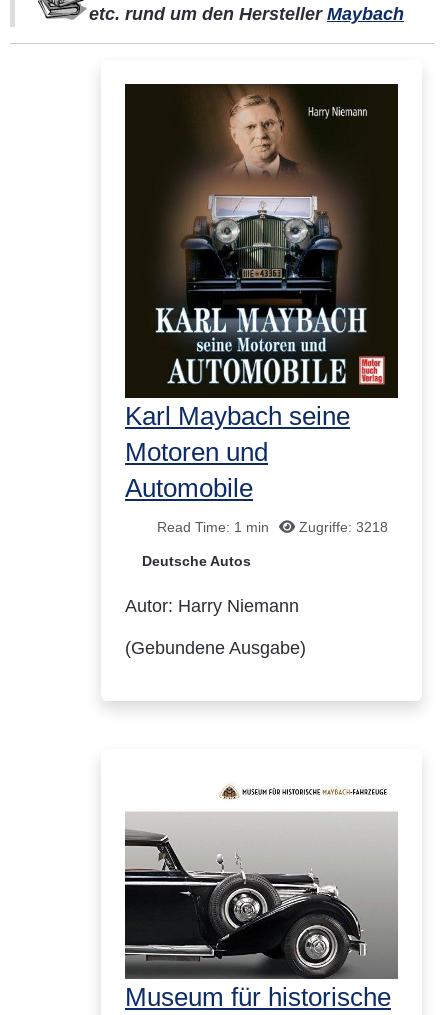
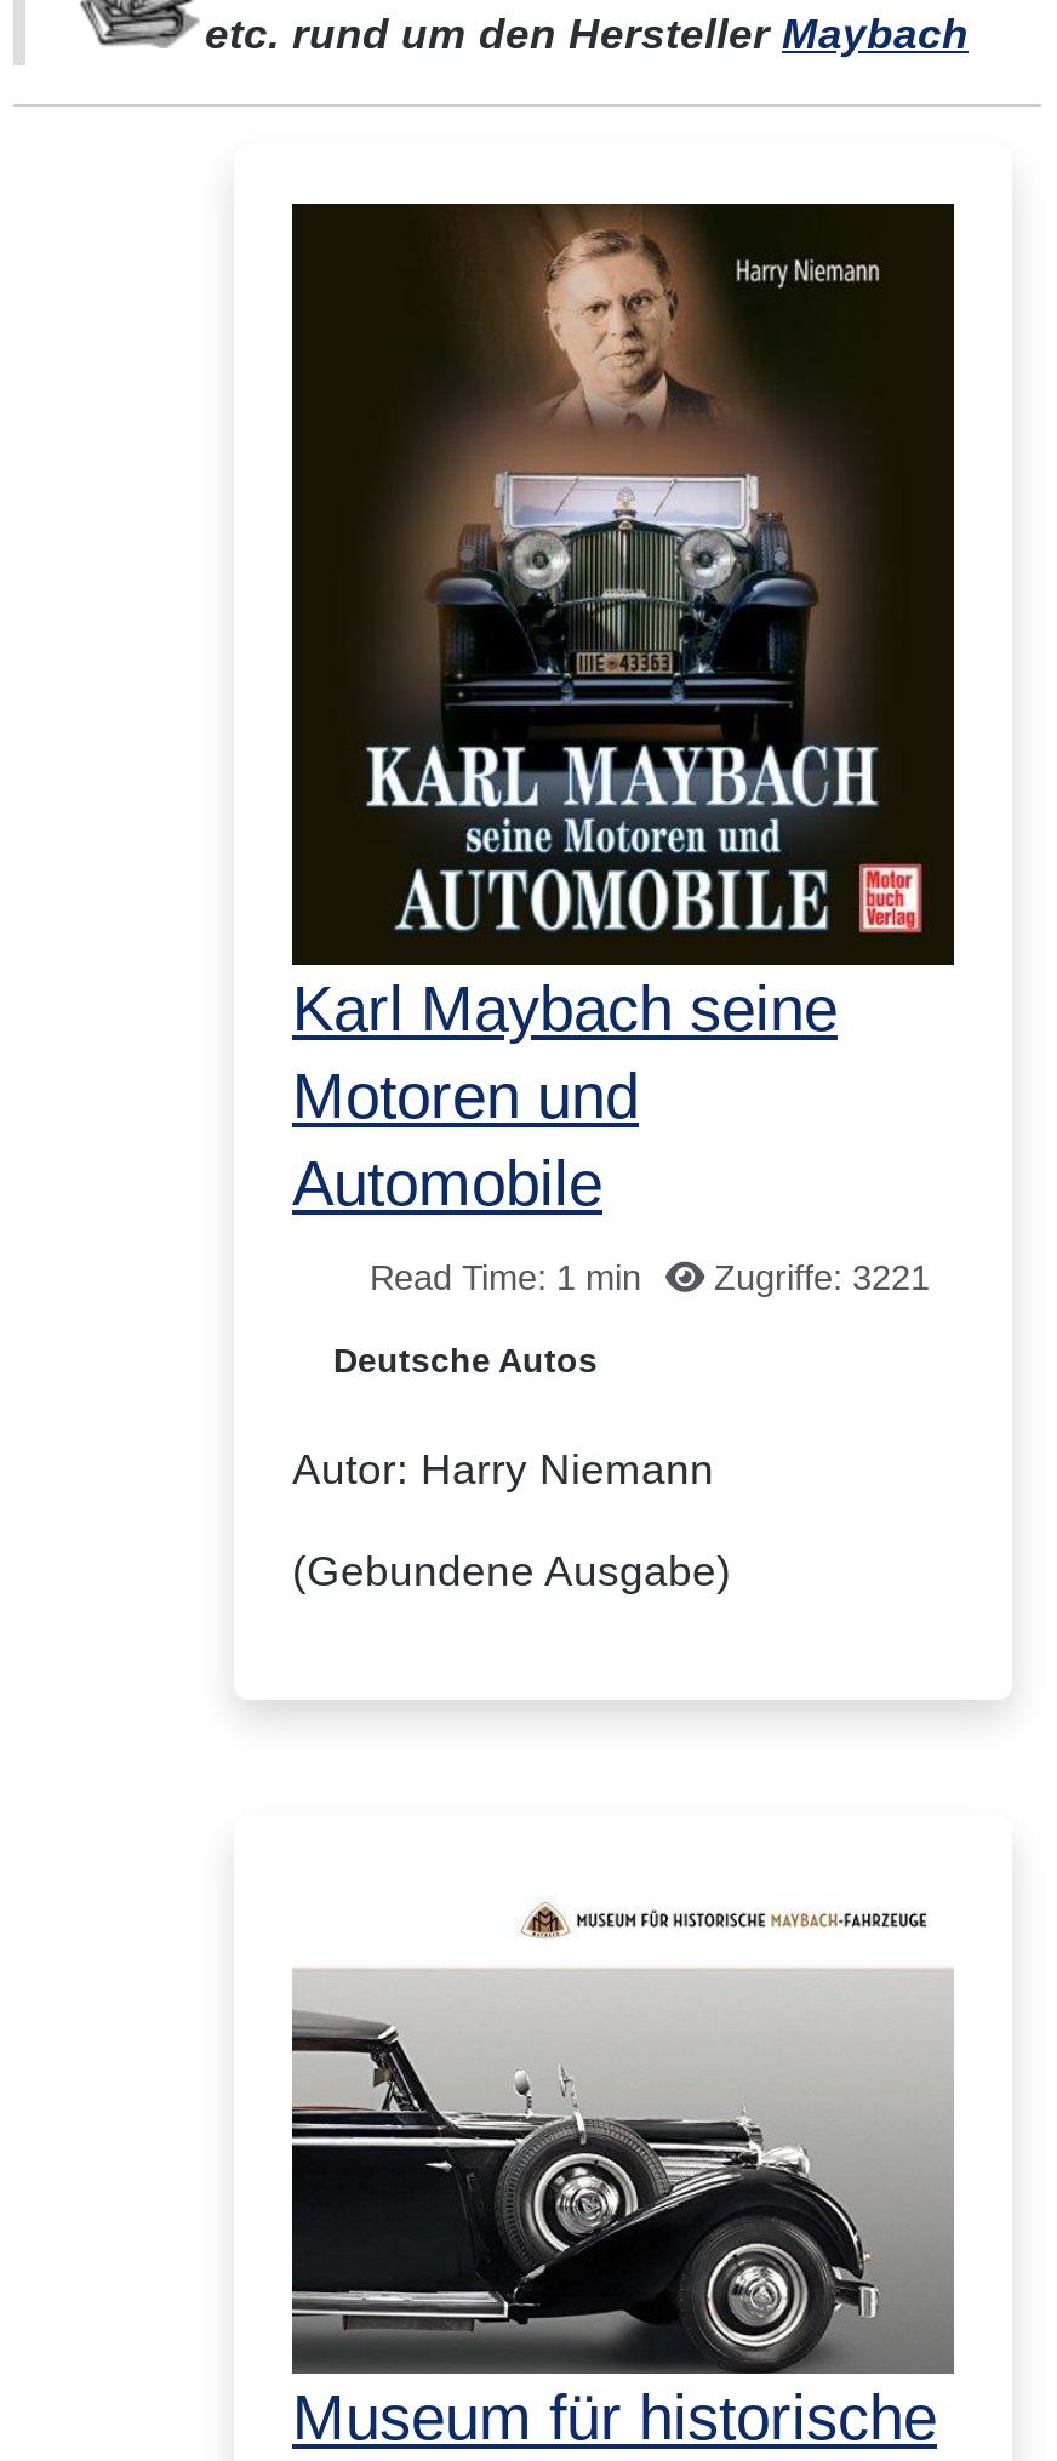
- Read Time: 1 min Zugriffe: 3218
+ Read Time: 1 min Zugriffe: 3221
